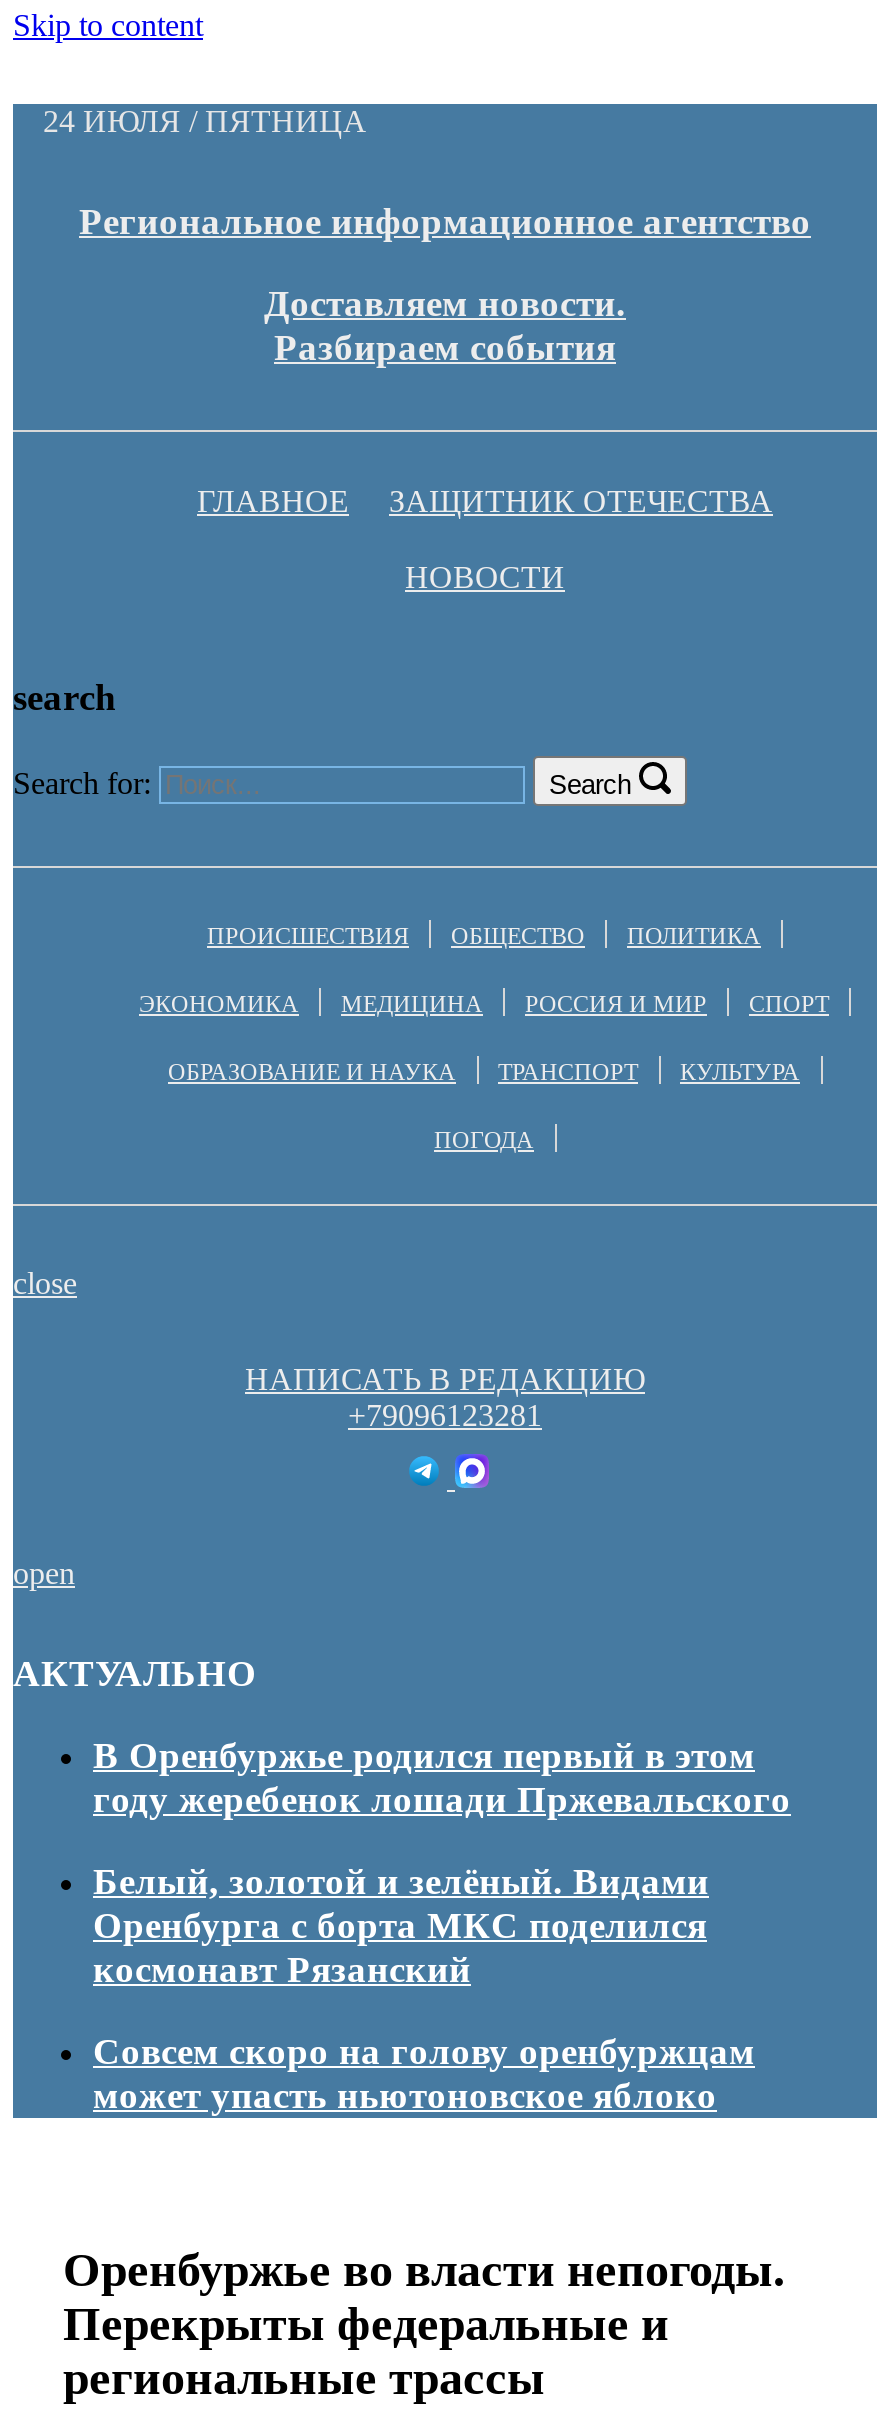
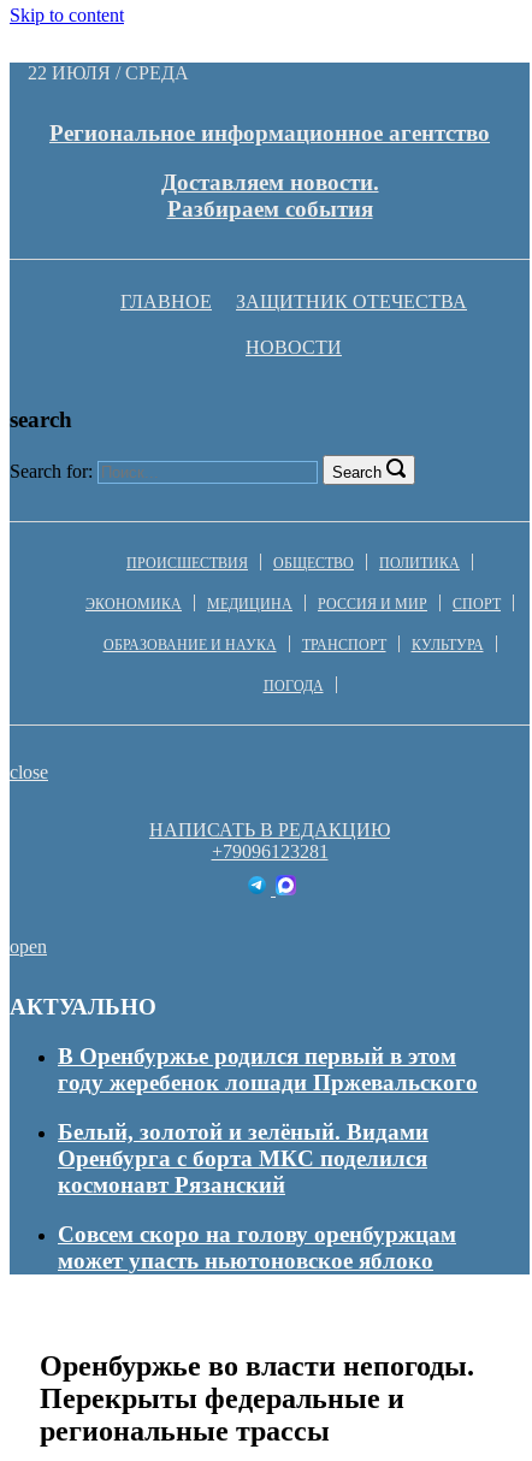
- 24 ИЮЛЯ / ПЯТНИЦА
+ 22 ИЮЛЯ / СРЕДА
